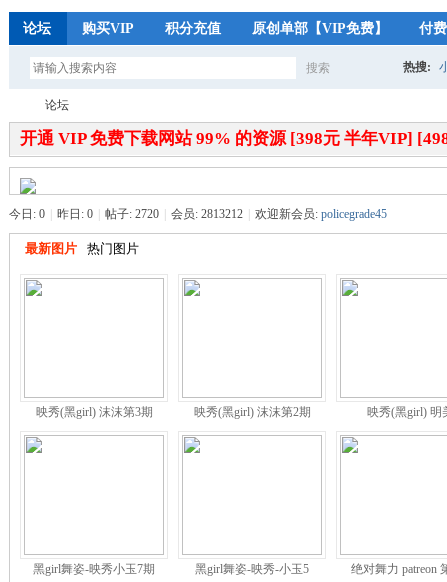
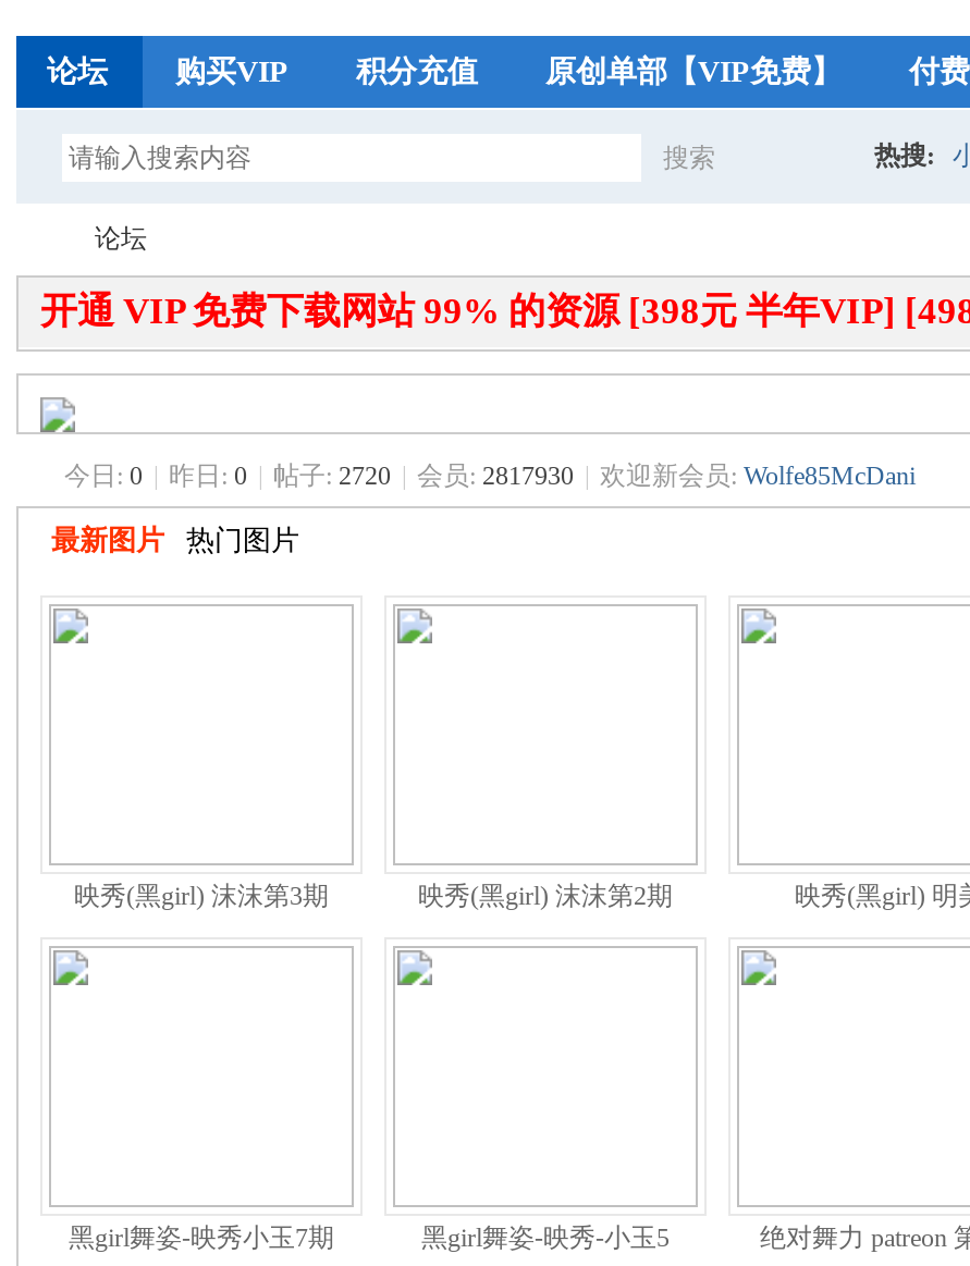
- 会员: 2813212
+ 会员: 2817930

- 欢迎新会员: policegrade45
+ 欢迎新会员: Wolfe85McDani
